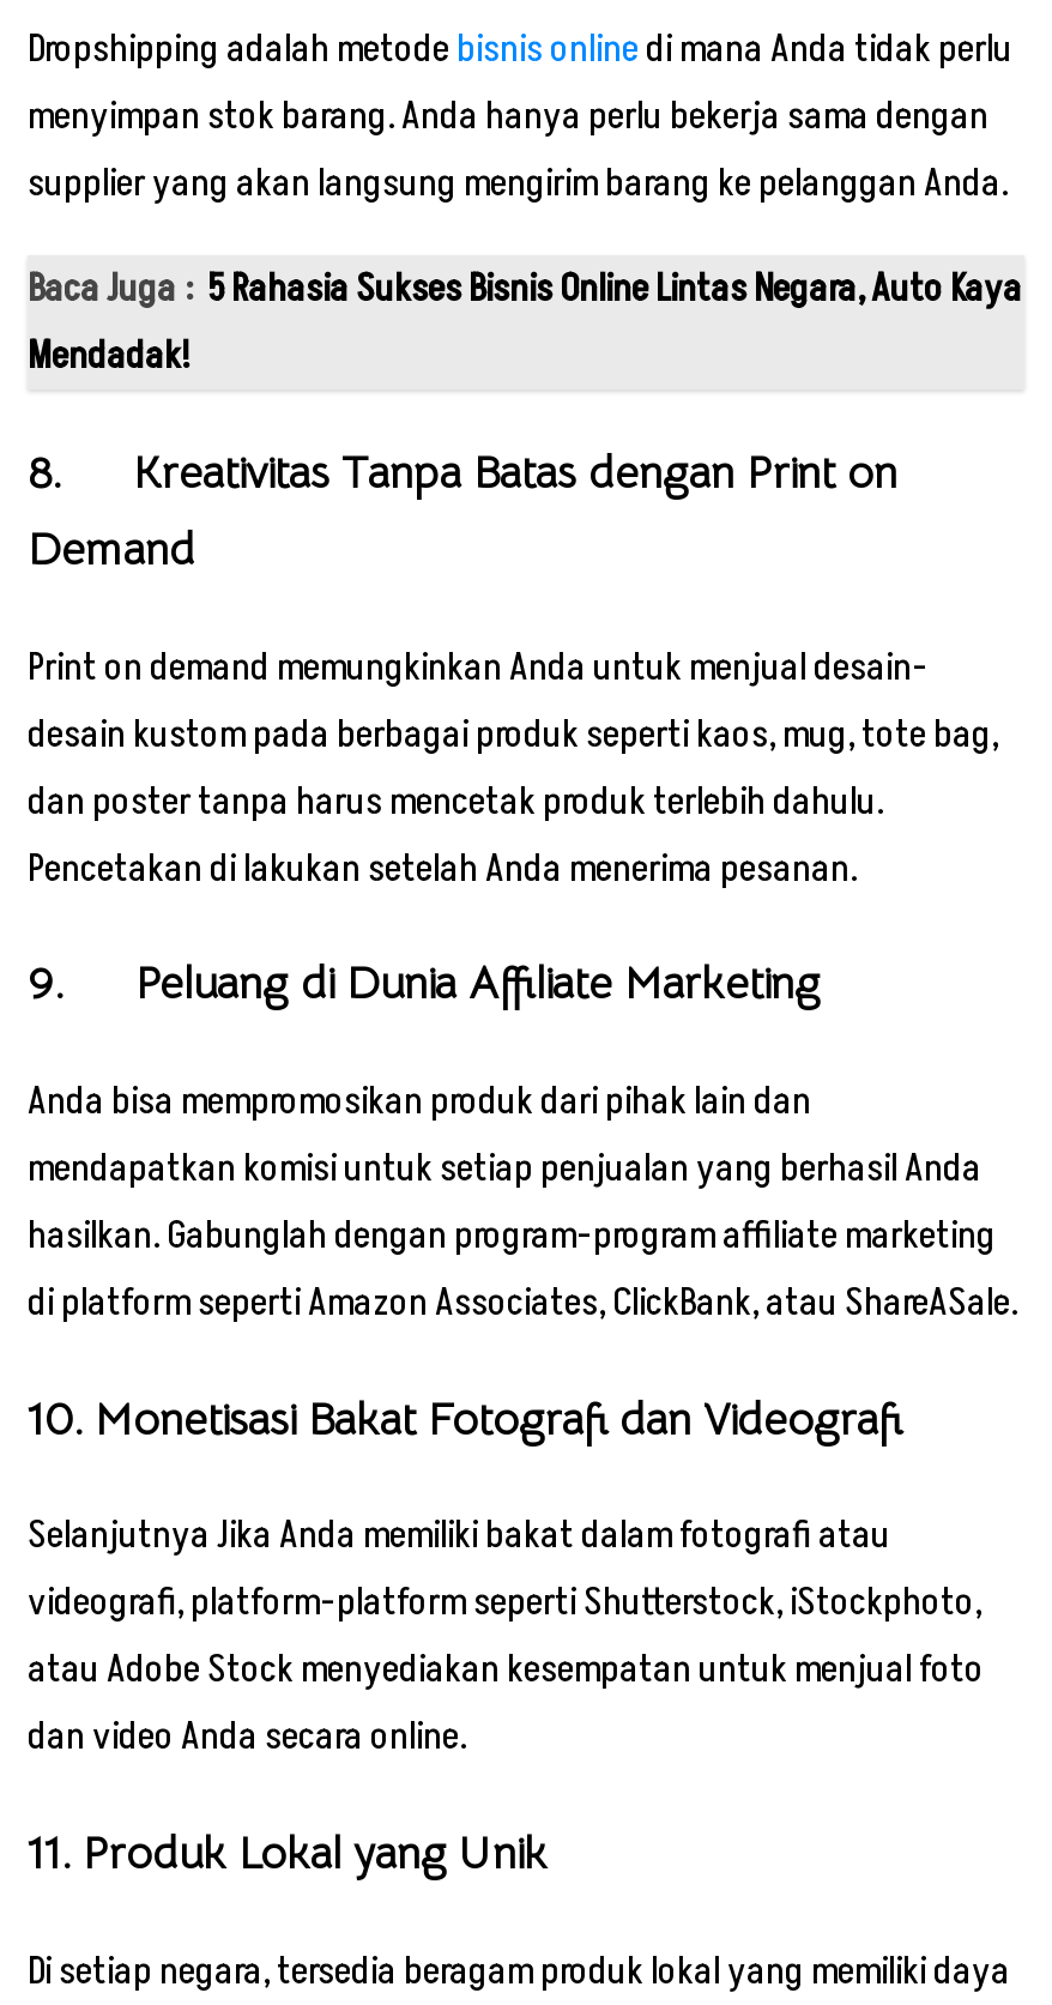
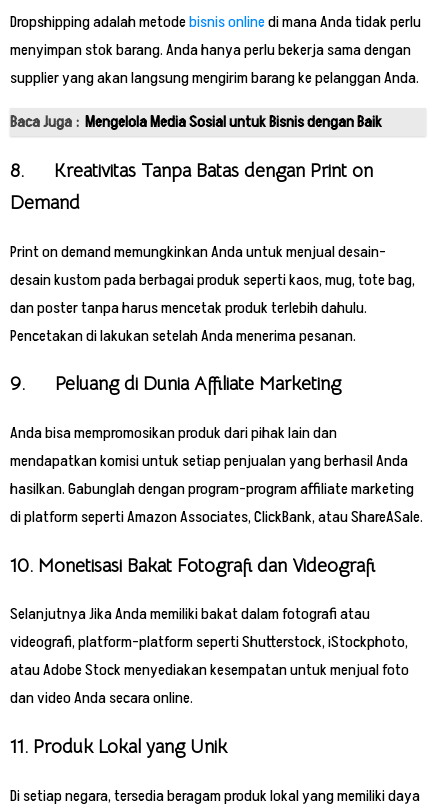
- Baca Juga : 5 Rahasia Sukses Bisnis Online Lintas Negara, Auto Kaya
- Mendadak!
+ Baca Juga : Mengelola Media Sosial untuk Bisnis dengan Baik
